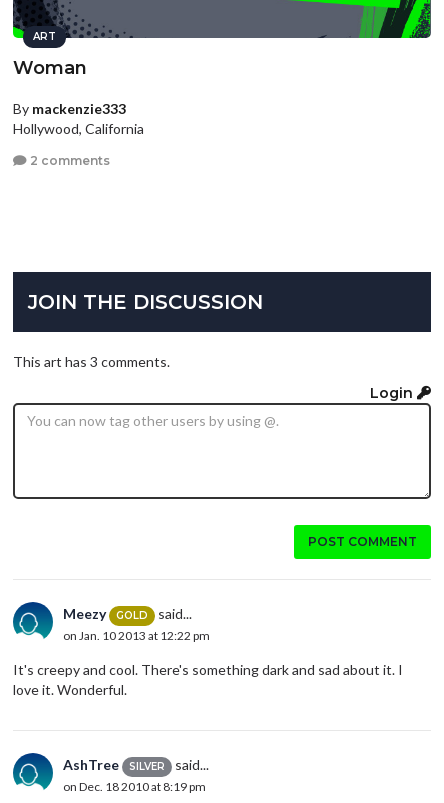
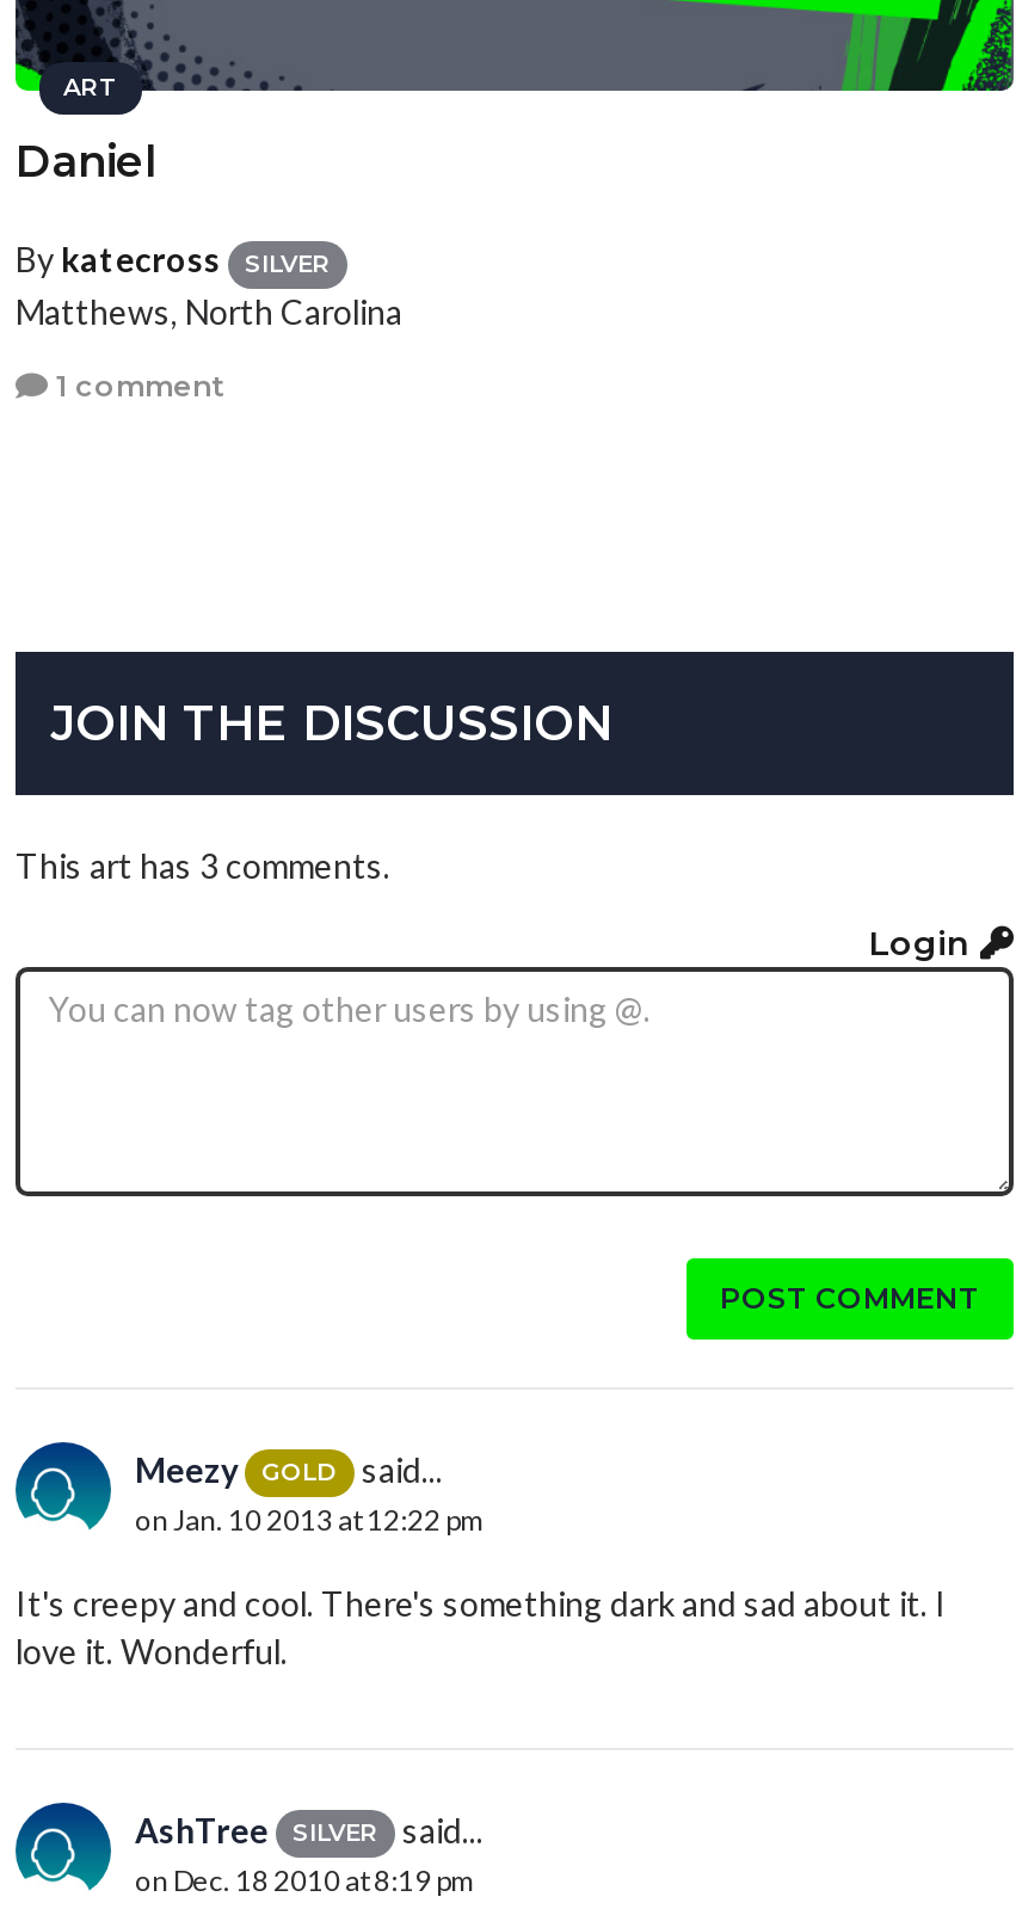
- Woman
+ Daniel

- By mackenzie333
- Hollywood, California
+ By katecross
+ SILVER
+ Matthews, North Carolina

- 2 comments
+ 1 comment
